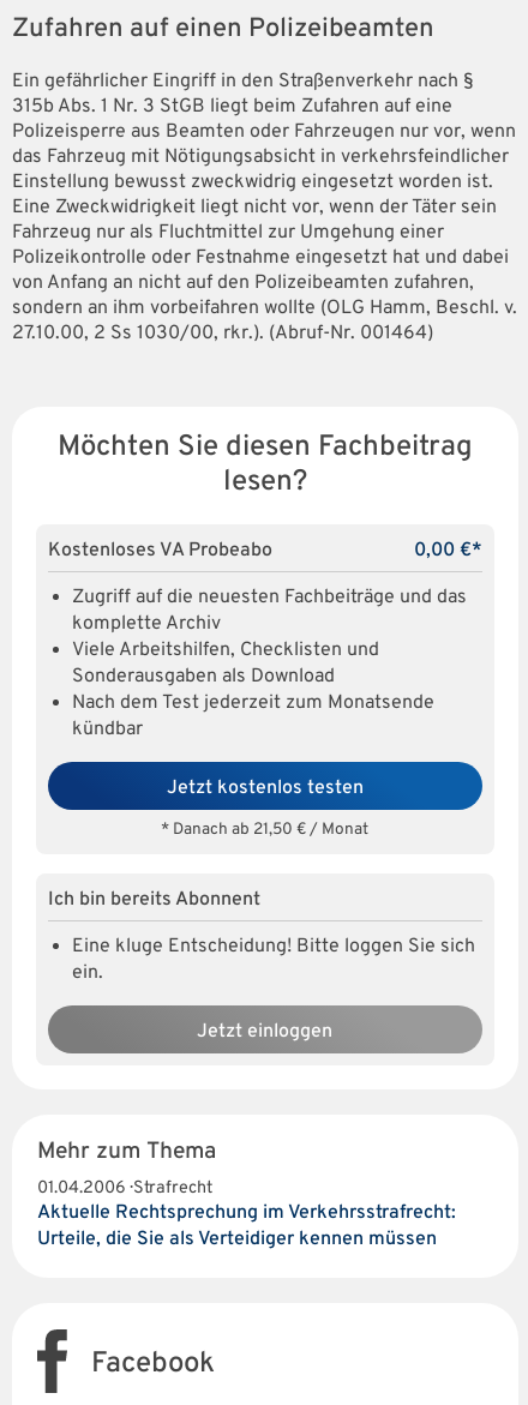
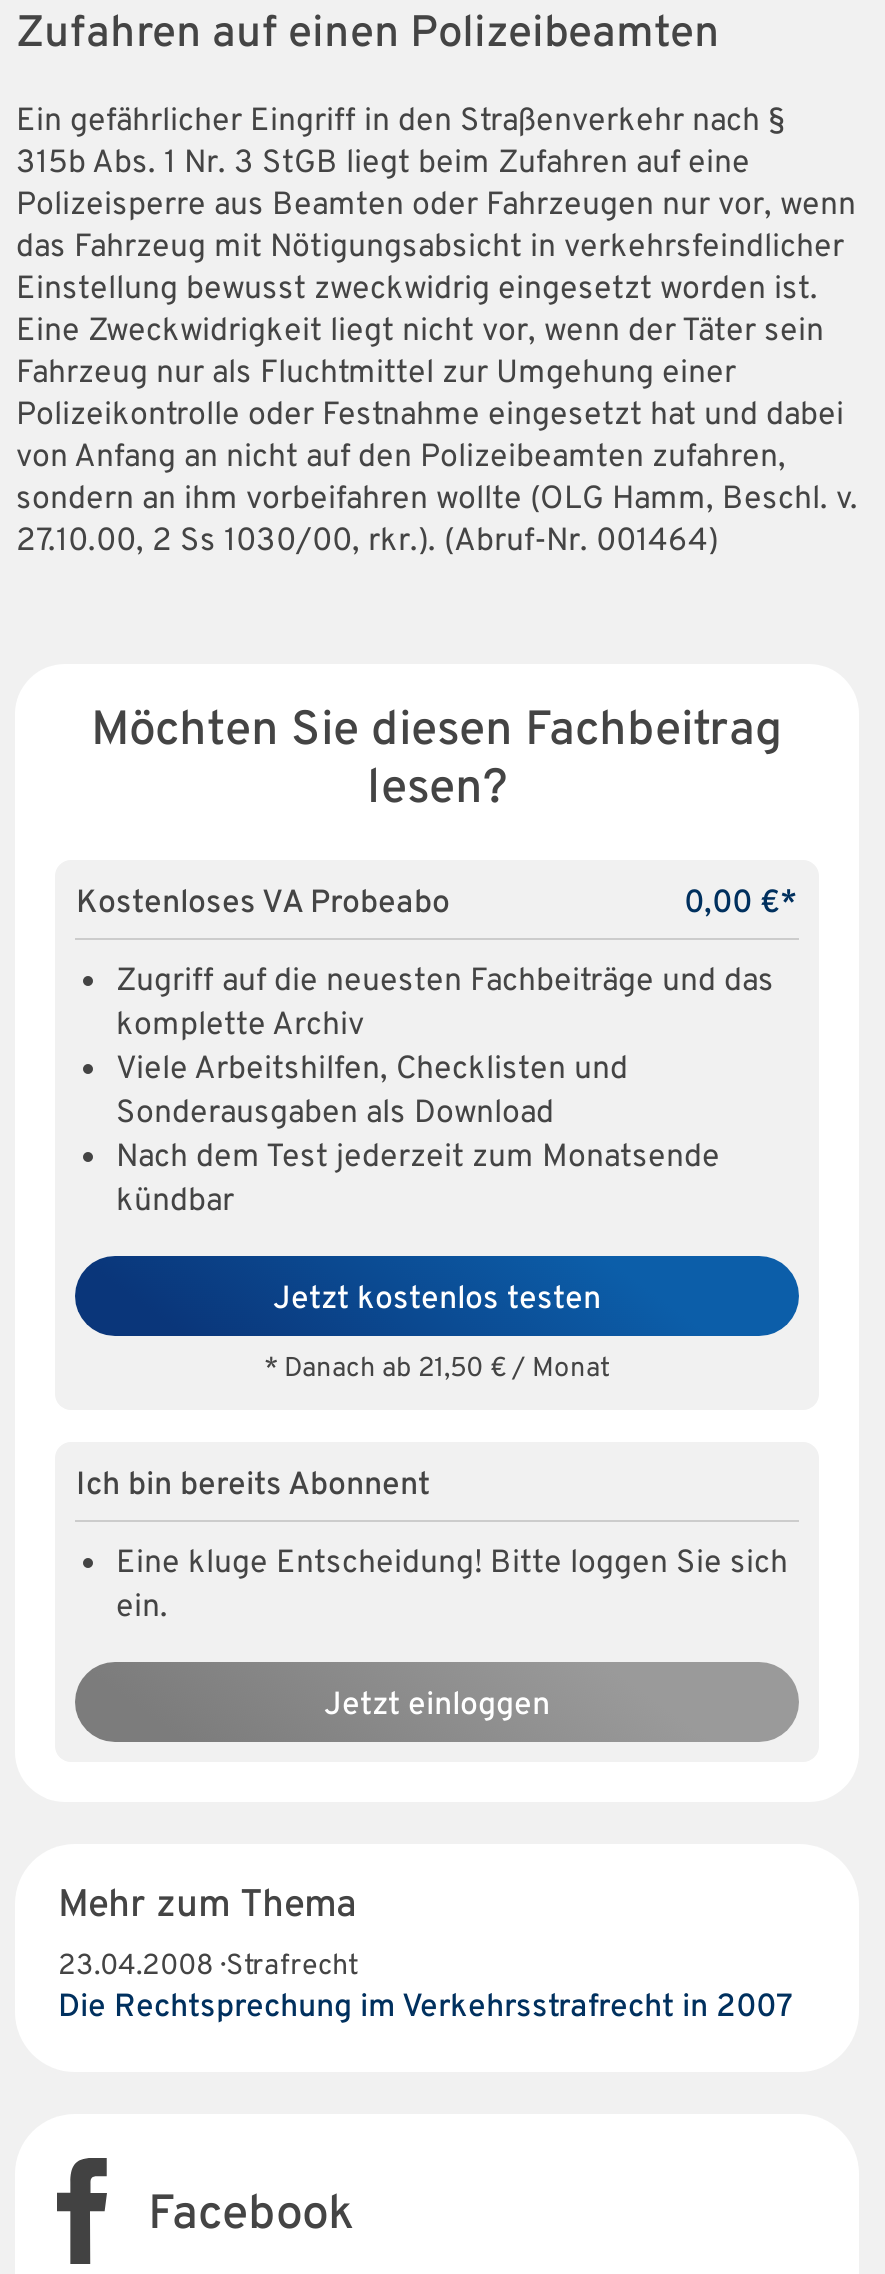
- 01.04.2006 · Strafrecht
- Aktuelle Rechtsprechung im Verkehrsstrafrecht:
- Urteile, die Sie als Verteidiger kennen müssen
+ 23.04.2008 · Strafrecht
+ Die Rechtsprechung im Verkehrsstrafrecht in 2007
